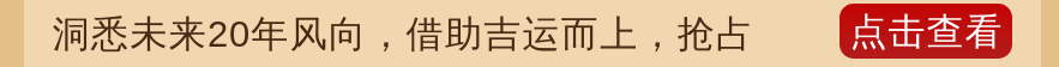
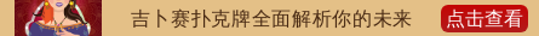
- 洞悉未来20年风向，借助吉运而上，抢占
+ 吉卜赛扑克牌全面解析你的未来
